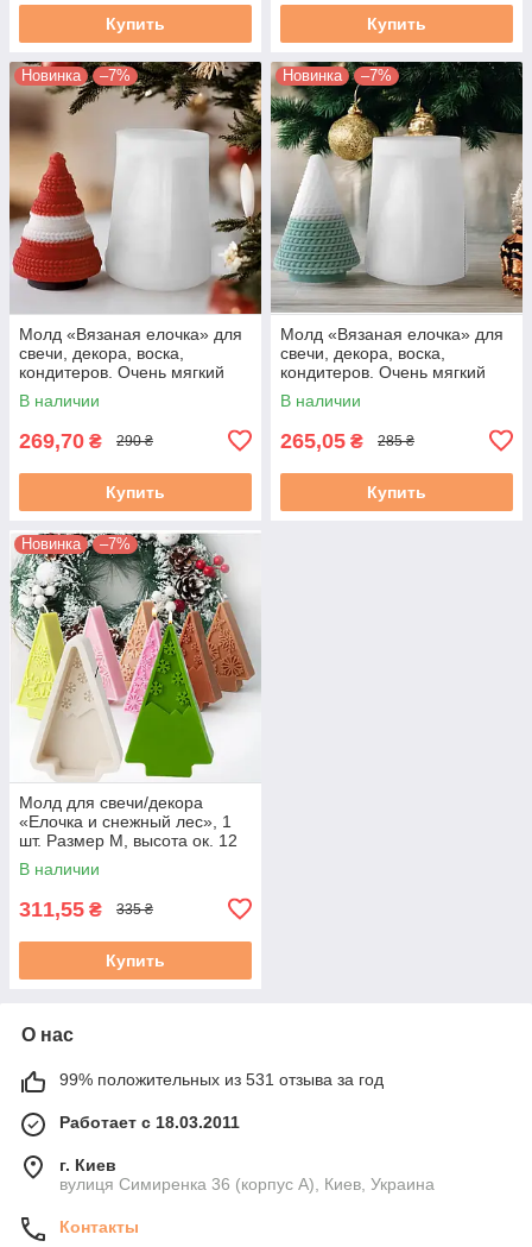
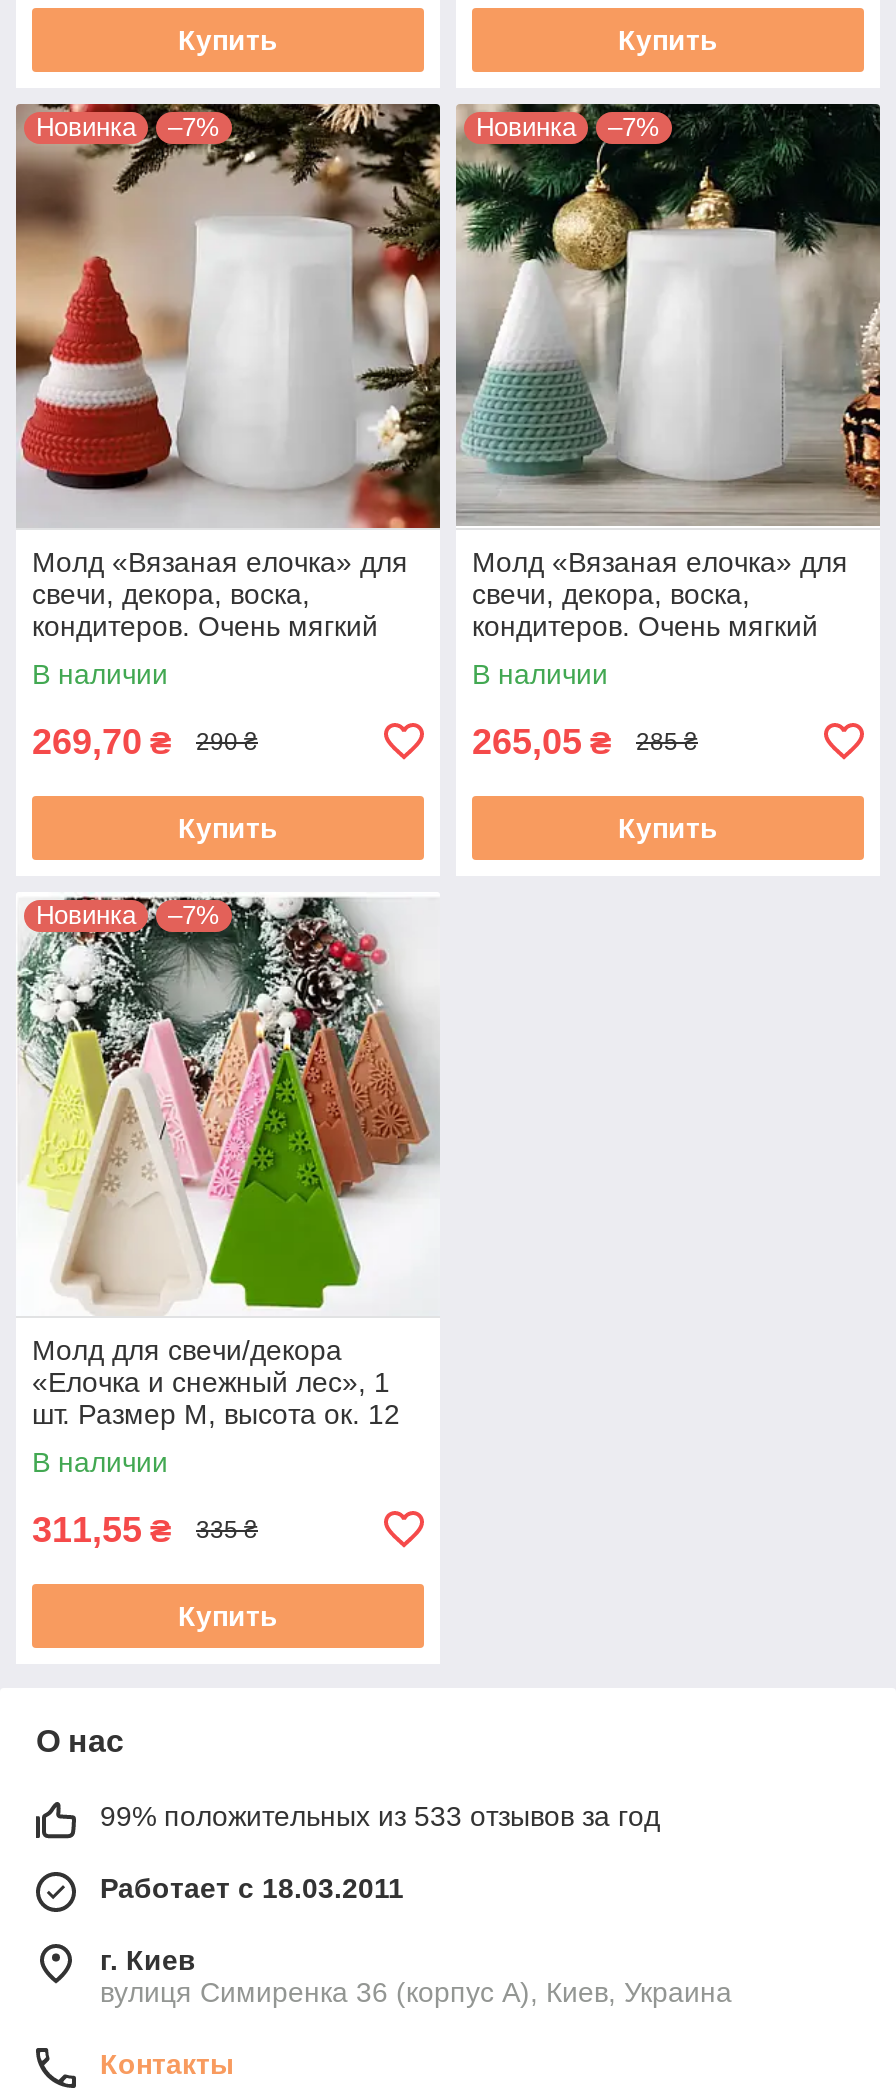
- 99% положительных из 531 отзыва за год
+ 99% положительных из 533 отзывов за год
